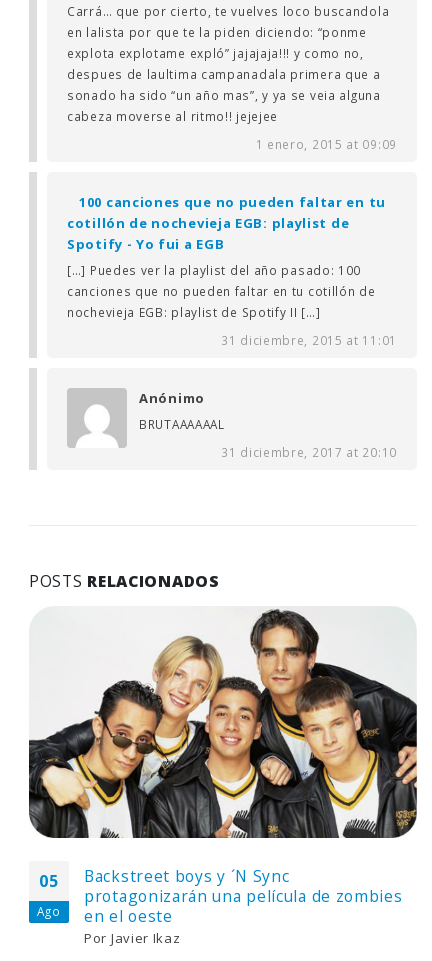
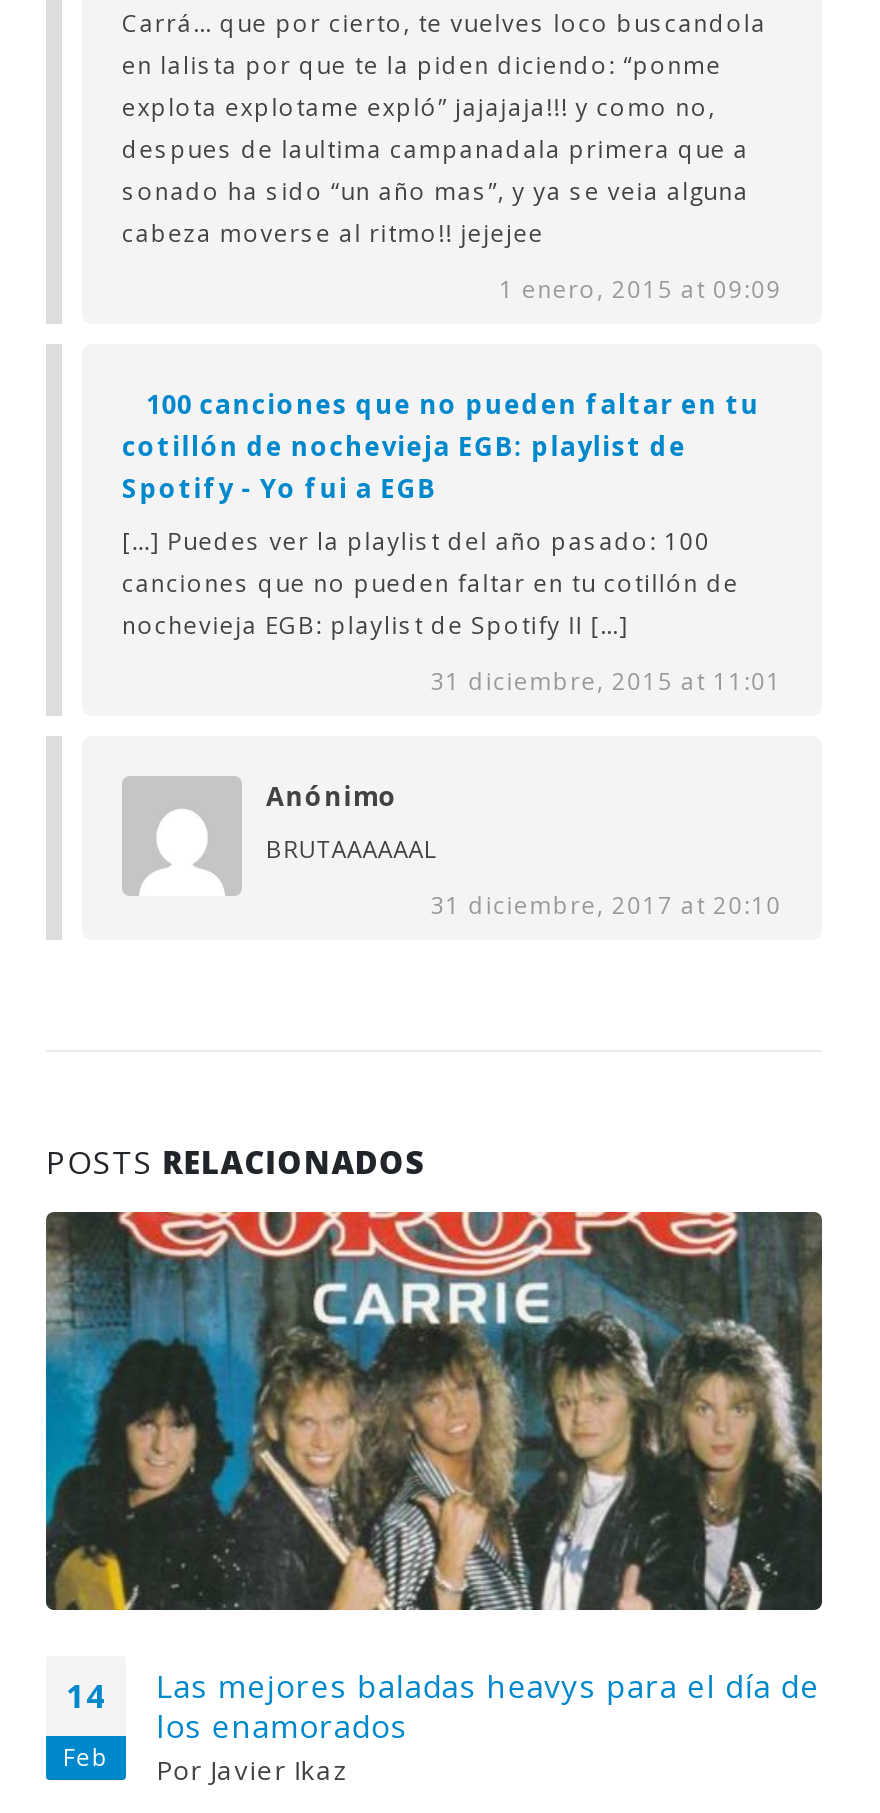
- [image]
- Backstreet boys y ´N Sync
- protagonizarán una película de zombies
- en el oeste
+ [image]
+ Las mejores baladas heavys para el día de
+ los enamorados

- 05
+ 14

- Ago
+ Feb
